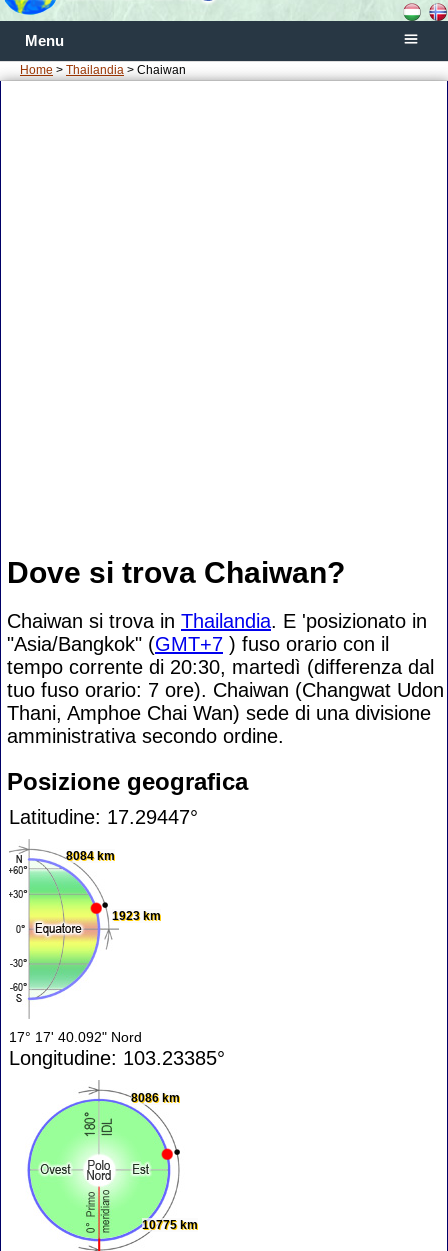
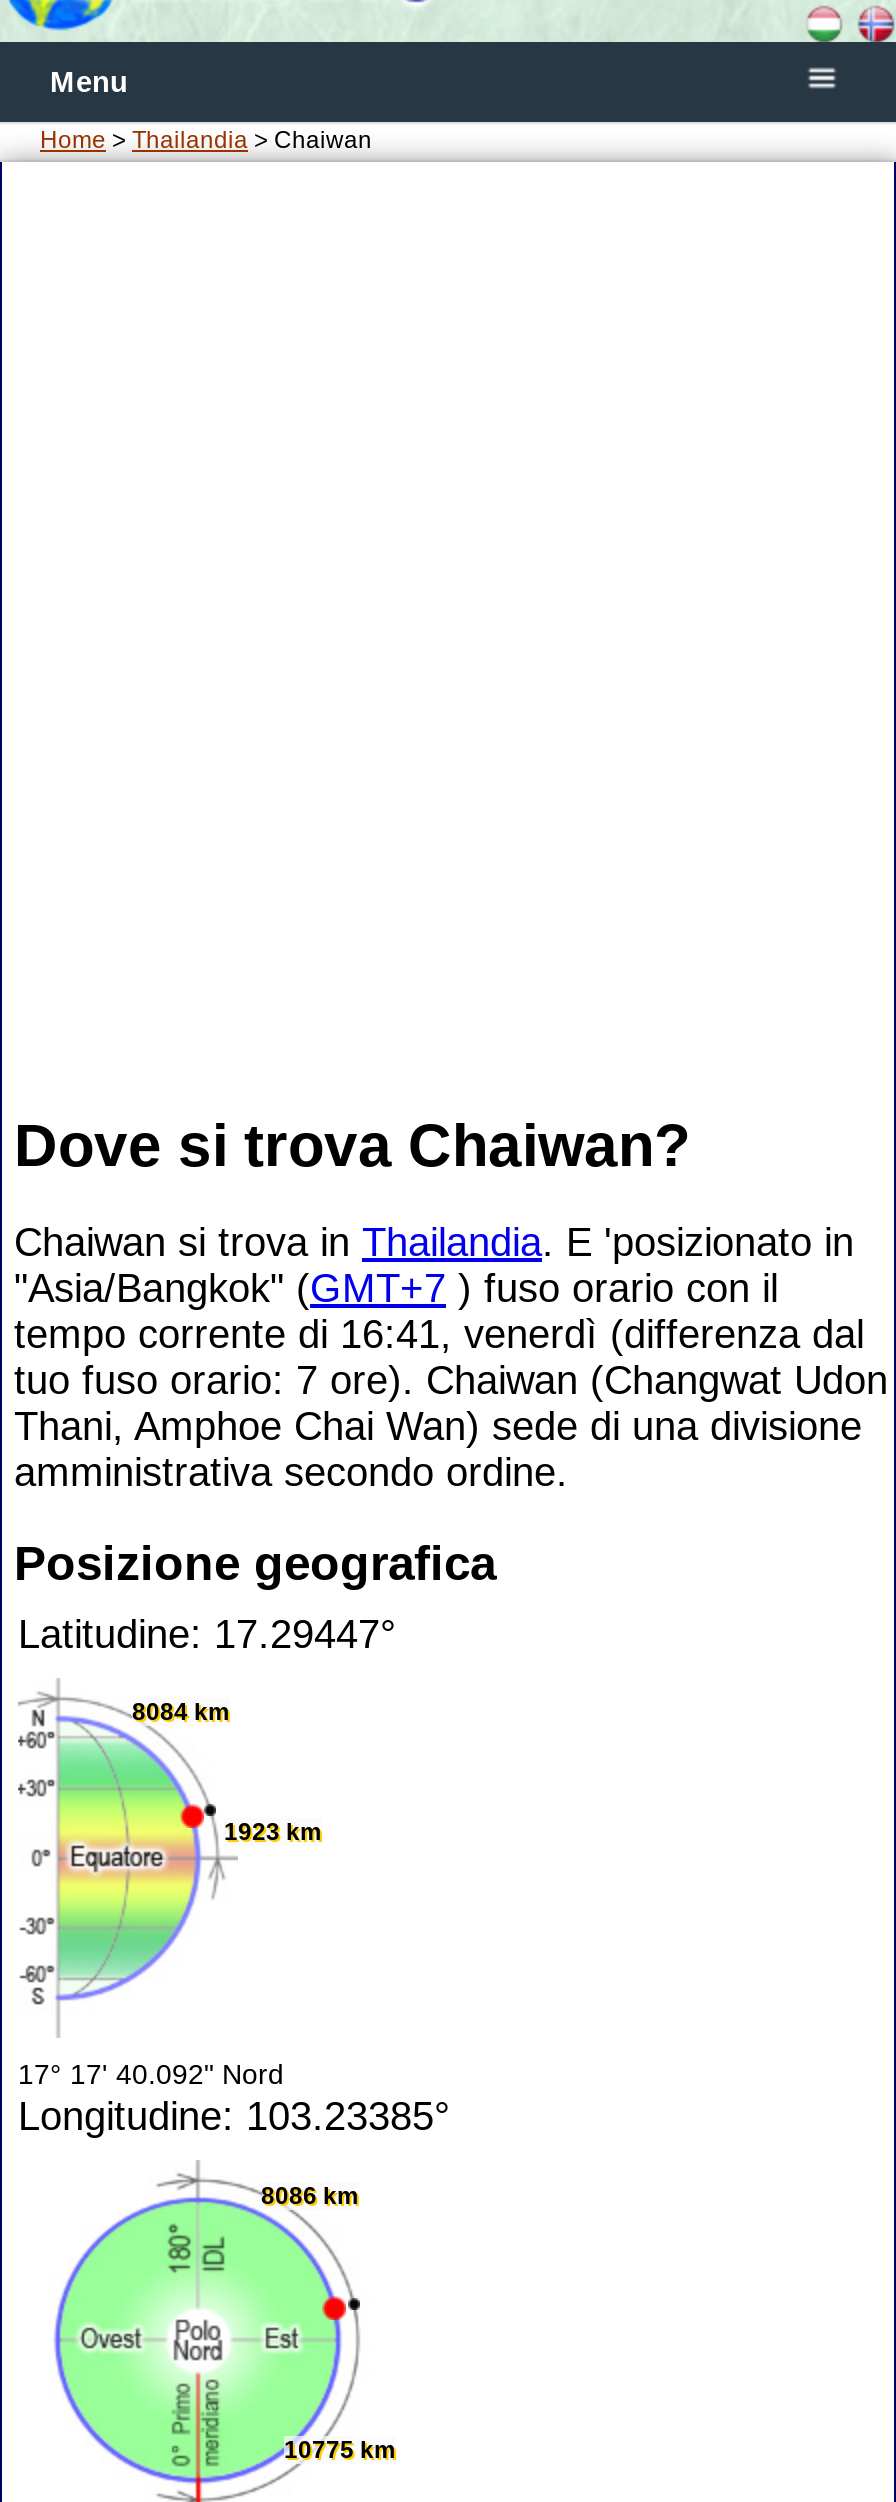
- tempo corrente di 20:30, martedì (differenza dal
+ tempo corrente di 16:41, venerdì (differenza dal
